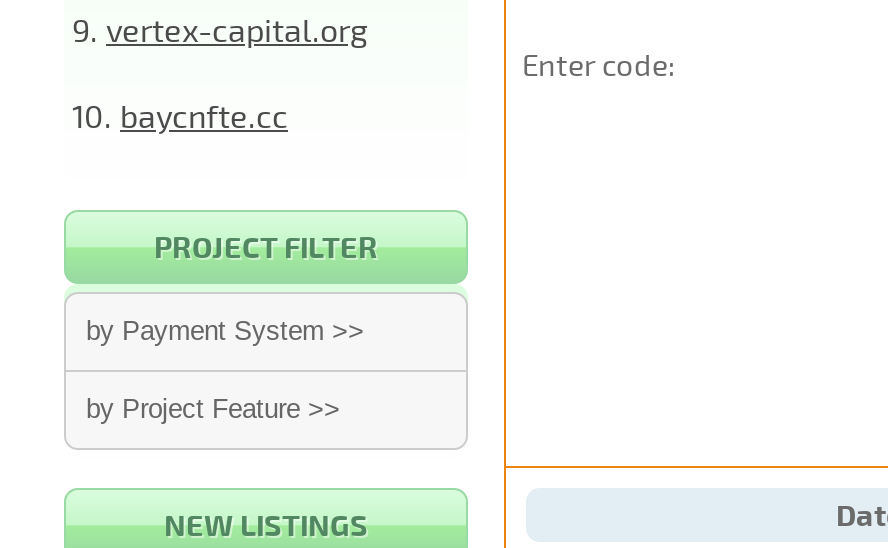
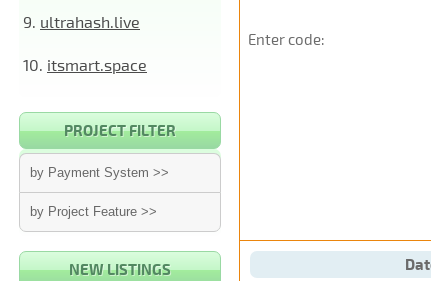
- 9. vertex-capital.org
+ 9. ultrahash.live

- 10. baycnfte.cc
+ 10. itsmart.space
